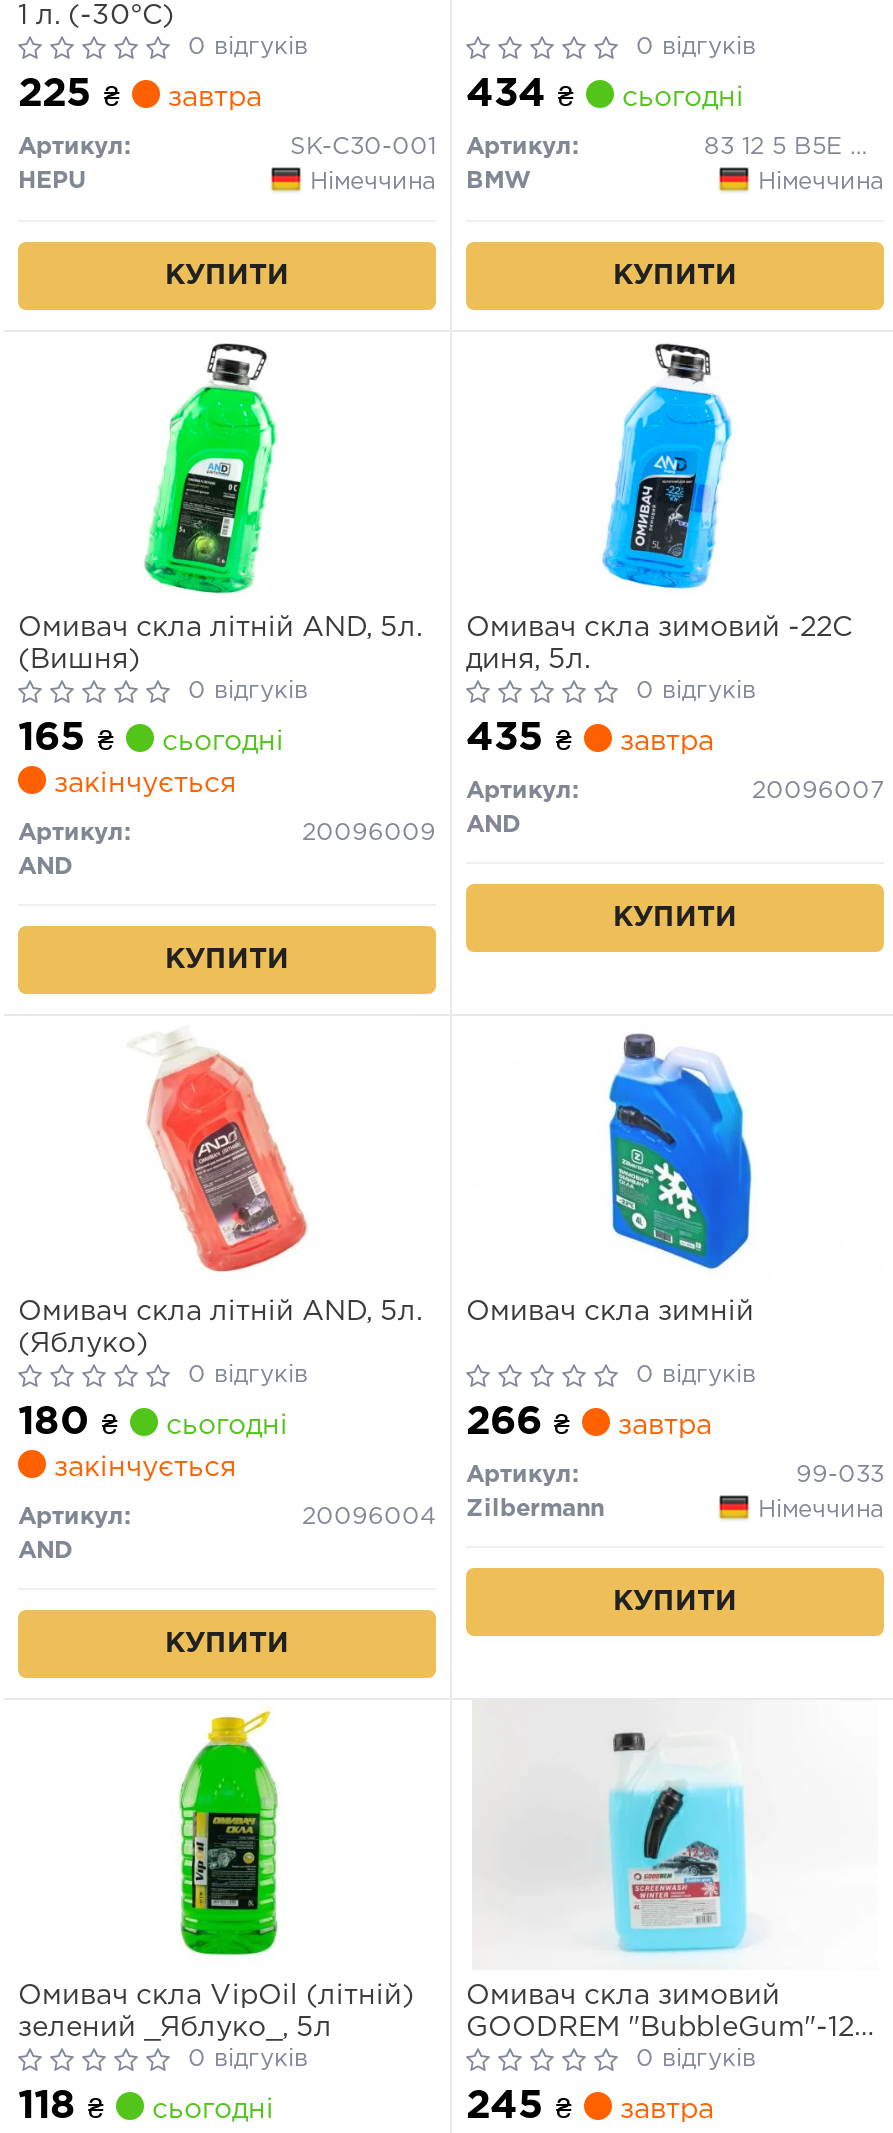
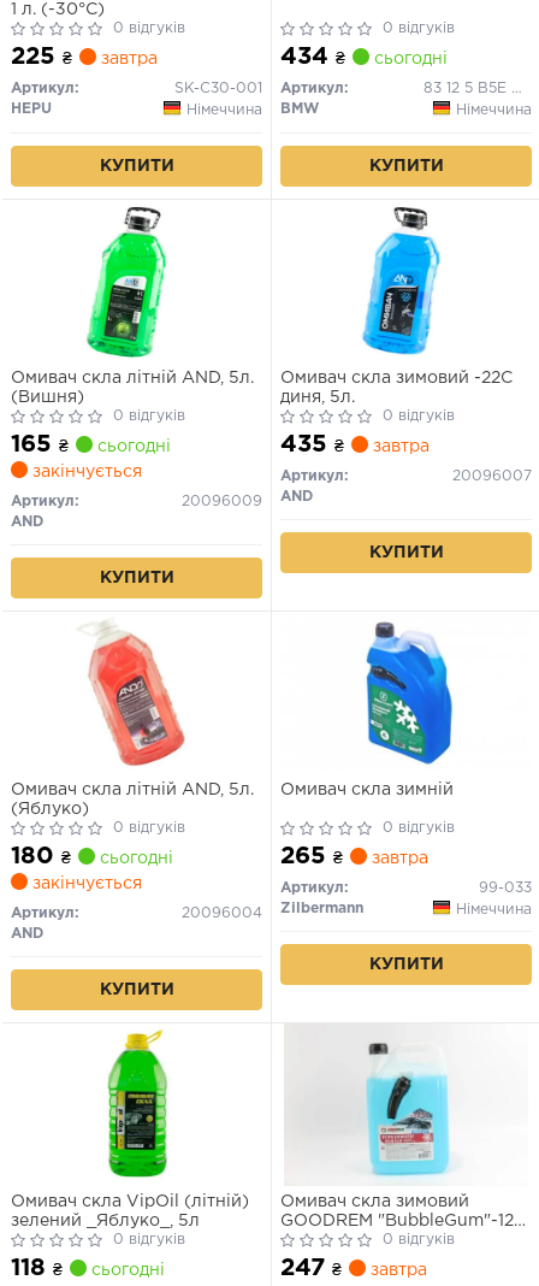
- 266 ₴ завтра
+ 265 ₴ завтра

- 245 ₴ завтра
+ 247 ₴ завтра
